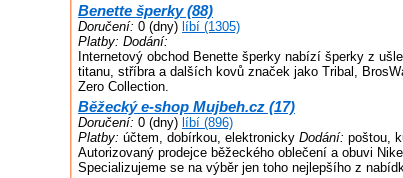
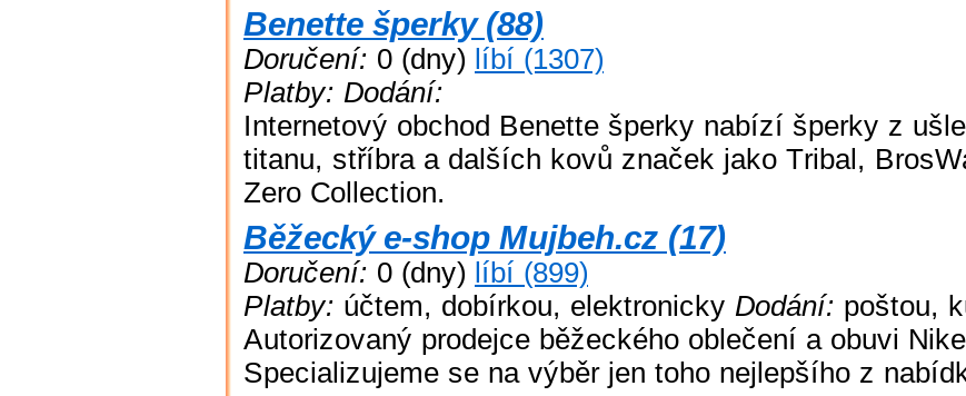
- Doručení: 0 (dny) líbí (1305)
+ Doručení: 0 (dny) líbí (1307)

- Doručení: 0 (dny)líbí (896)
+ Doručení: 0 (dny)líbí (899)
